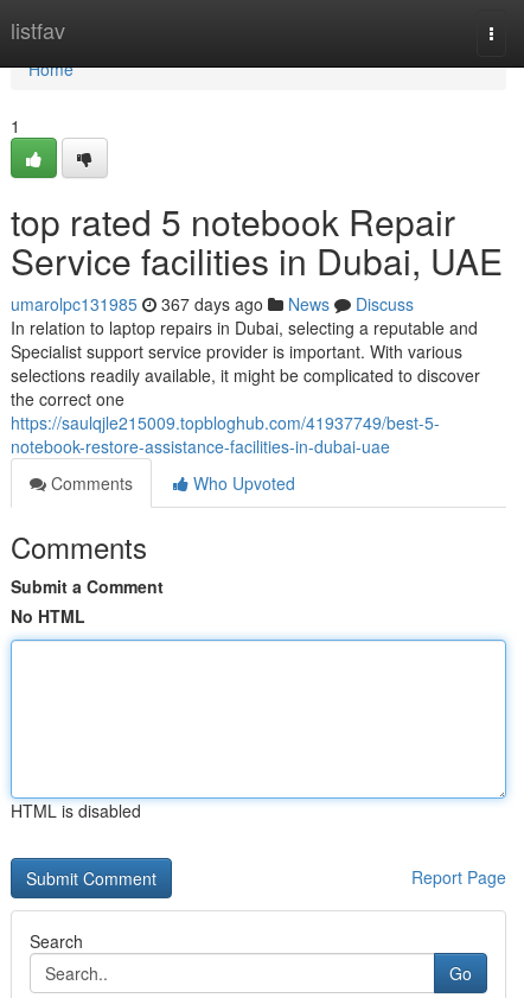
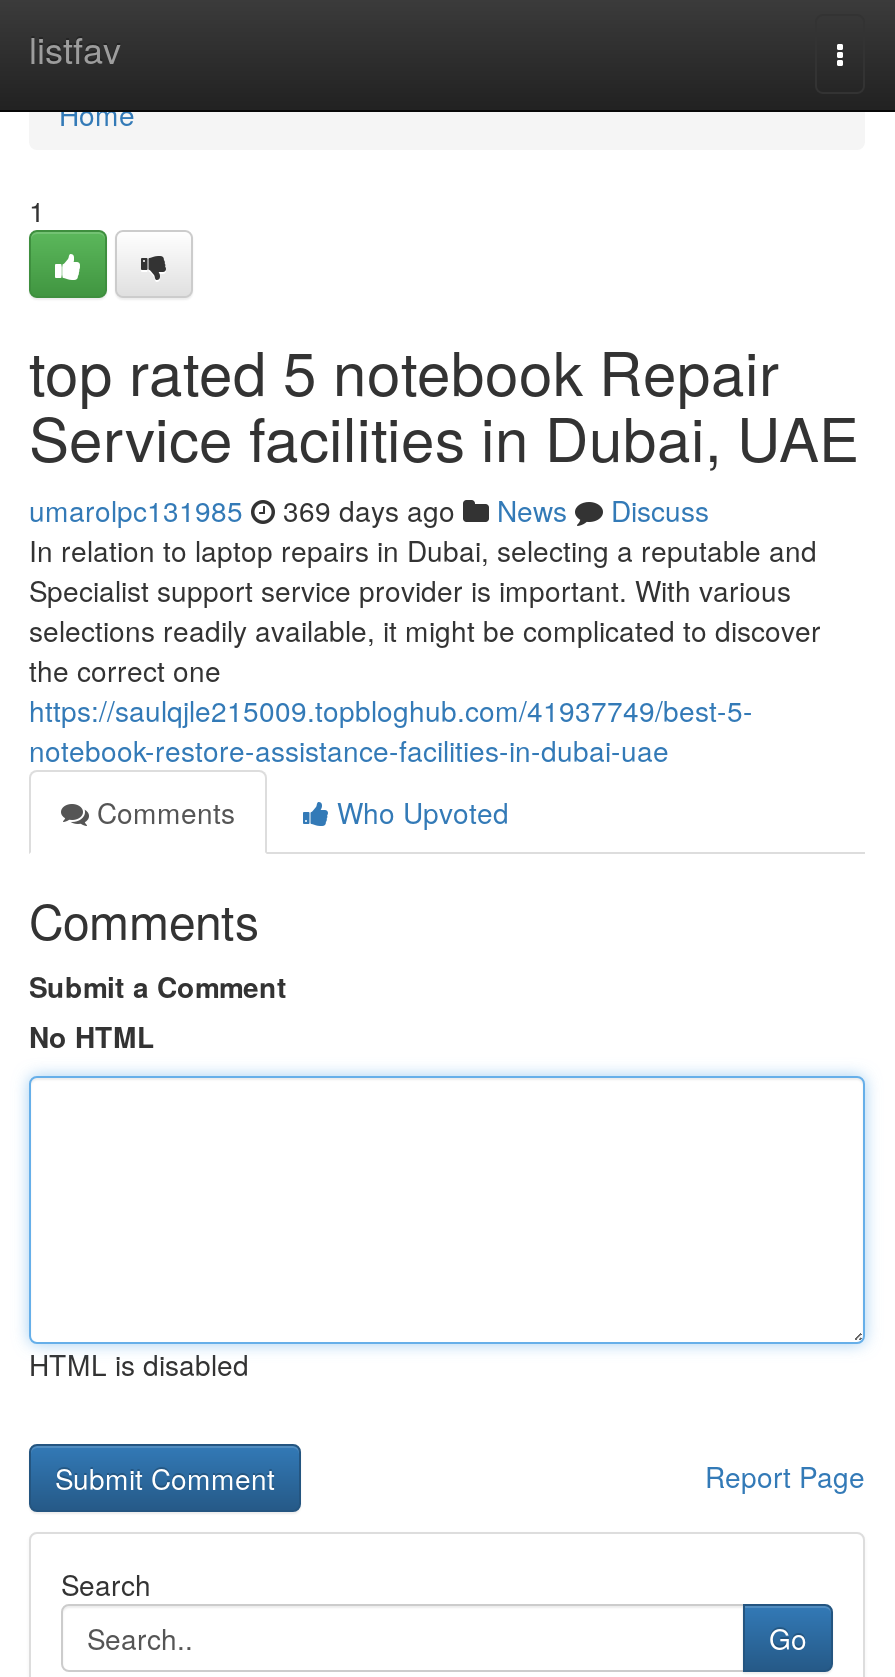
- umarolpc131985 367 days ago News Discuss
+ umarolpc131985 369 days ago News Discuss
